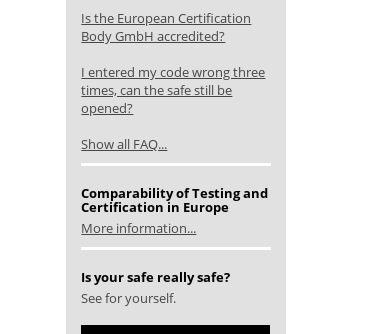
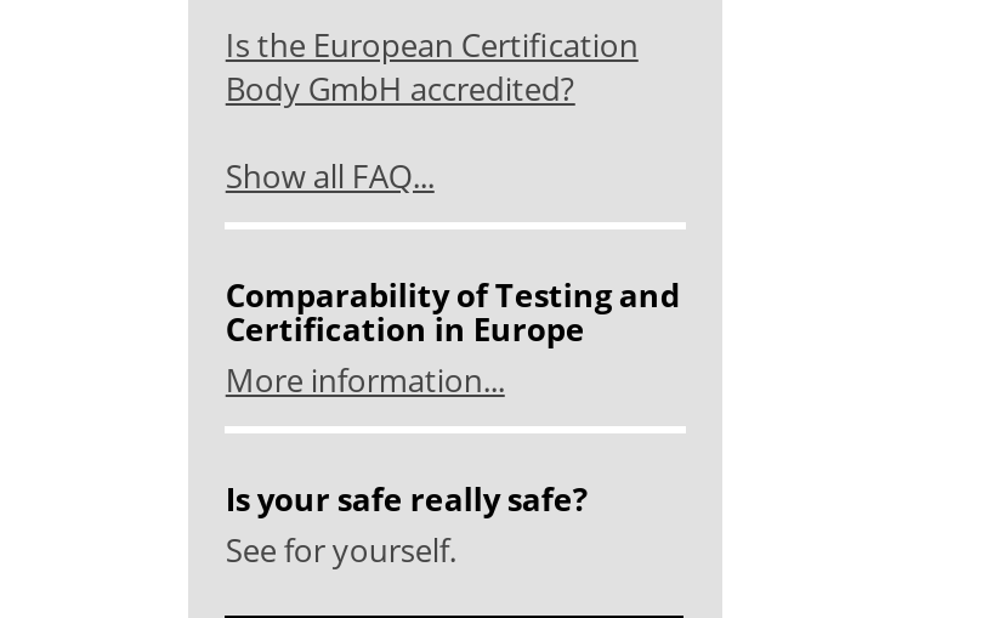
- I entered my code wrong three
- times, can the safe still be
- opened?
